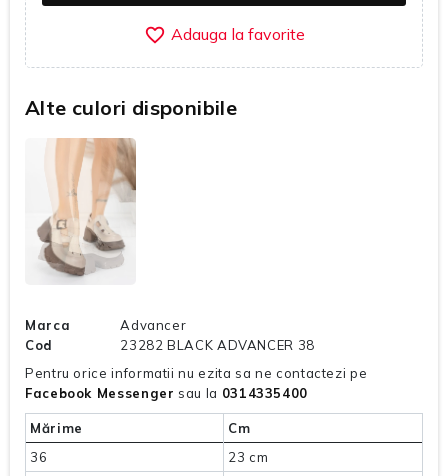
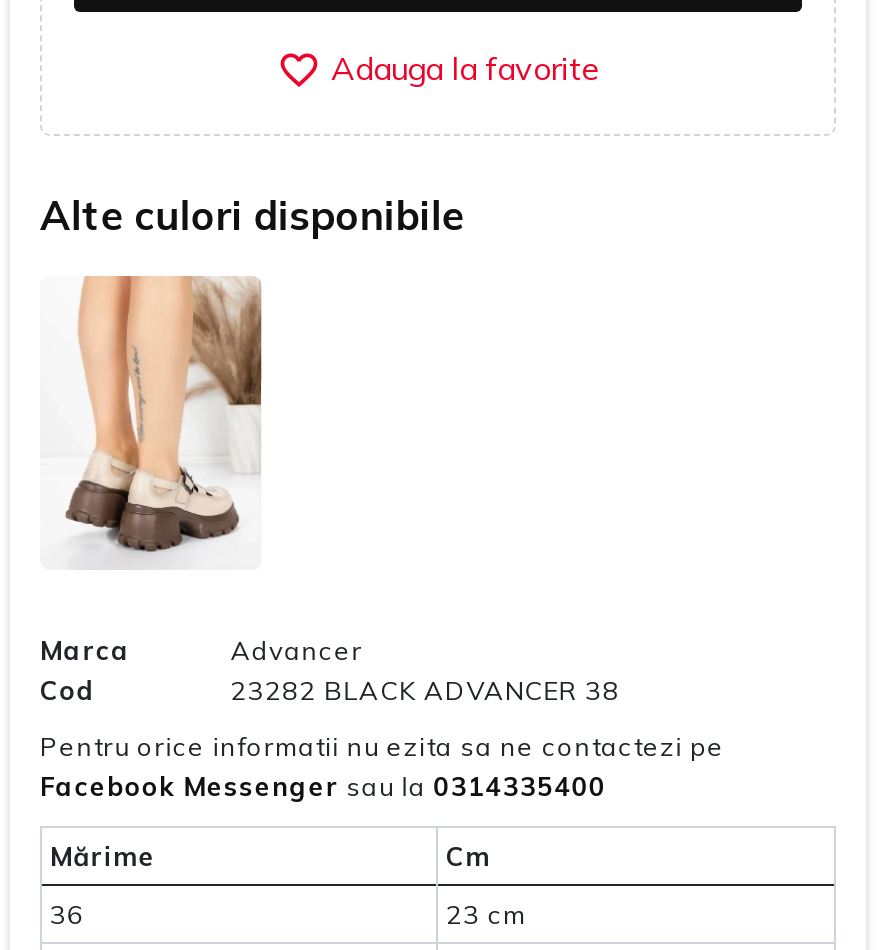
- [image]
+ [image]
